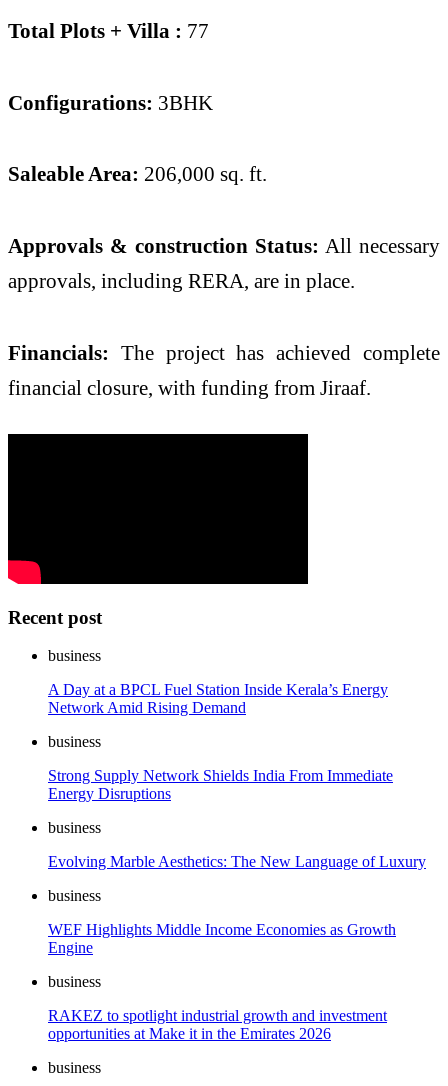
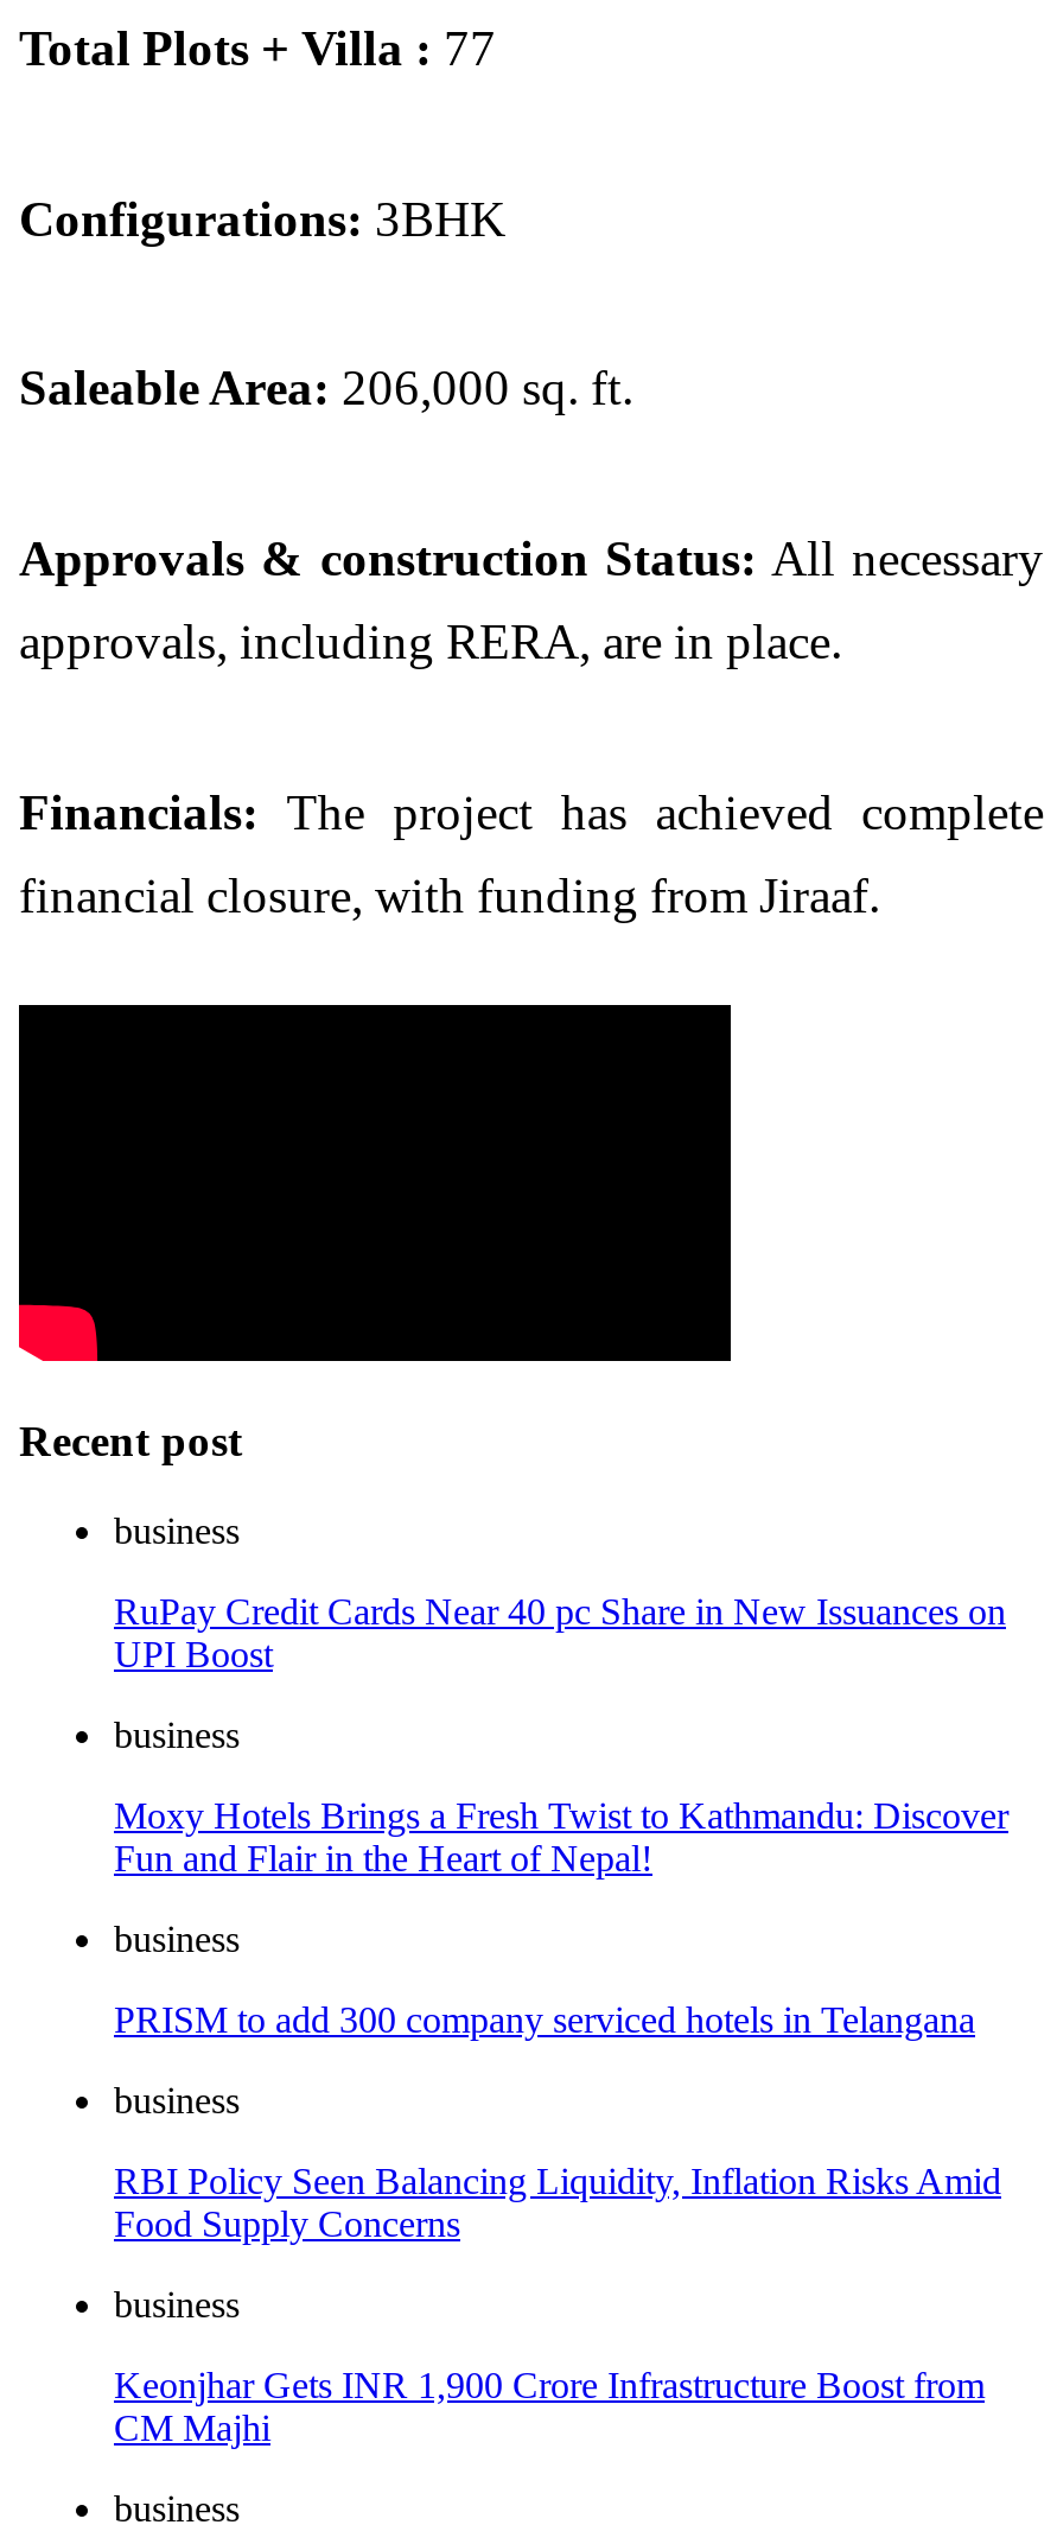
- A Day at a BPCL Fuel Station Inside Kerala’s Energy
- Network Amid Rising Demand
+ RuPay Credit Cards Near 40 pc Share in New Issuances on
+ UPI Boost

- Strong Supply Network Shields India From Immediate
- Energy Disruptions
+ Moxy Hotels Brings a Fresh Twist to Kathmandu: Discover
+ Fun and Flair in the Heart of Nepal!

- Evolving Marble Aesthetics: The New Language of Luxury
+ PRISM to add 300 company serviced hotels in Telangana

- WEF Highlights Middle Income Economies as Growth
- Engine
+ RBI Policy Seen Balancing Liquidity, Inflation Risks Amid
+ Food Supply Concerns

- RAKEZ to spotlight industrial growth and investment
- opportunities at Make it in the Emirates 2026
+ Keonjhar Gets INR 1,900 Crore Infrastructure Boost from
+ CM Majhi
